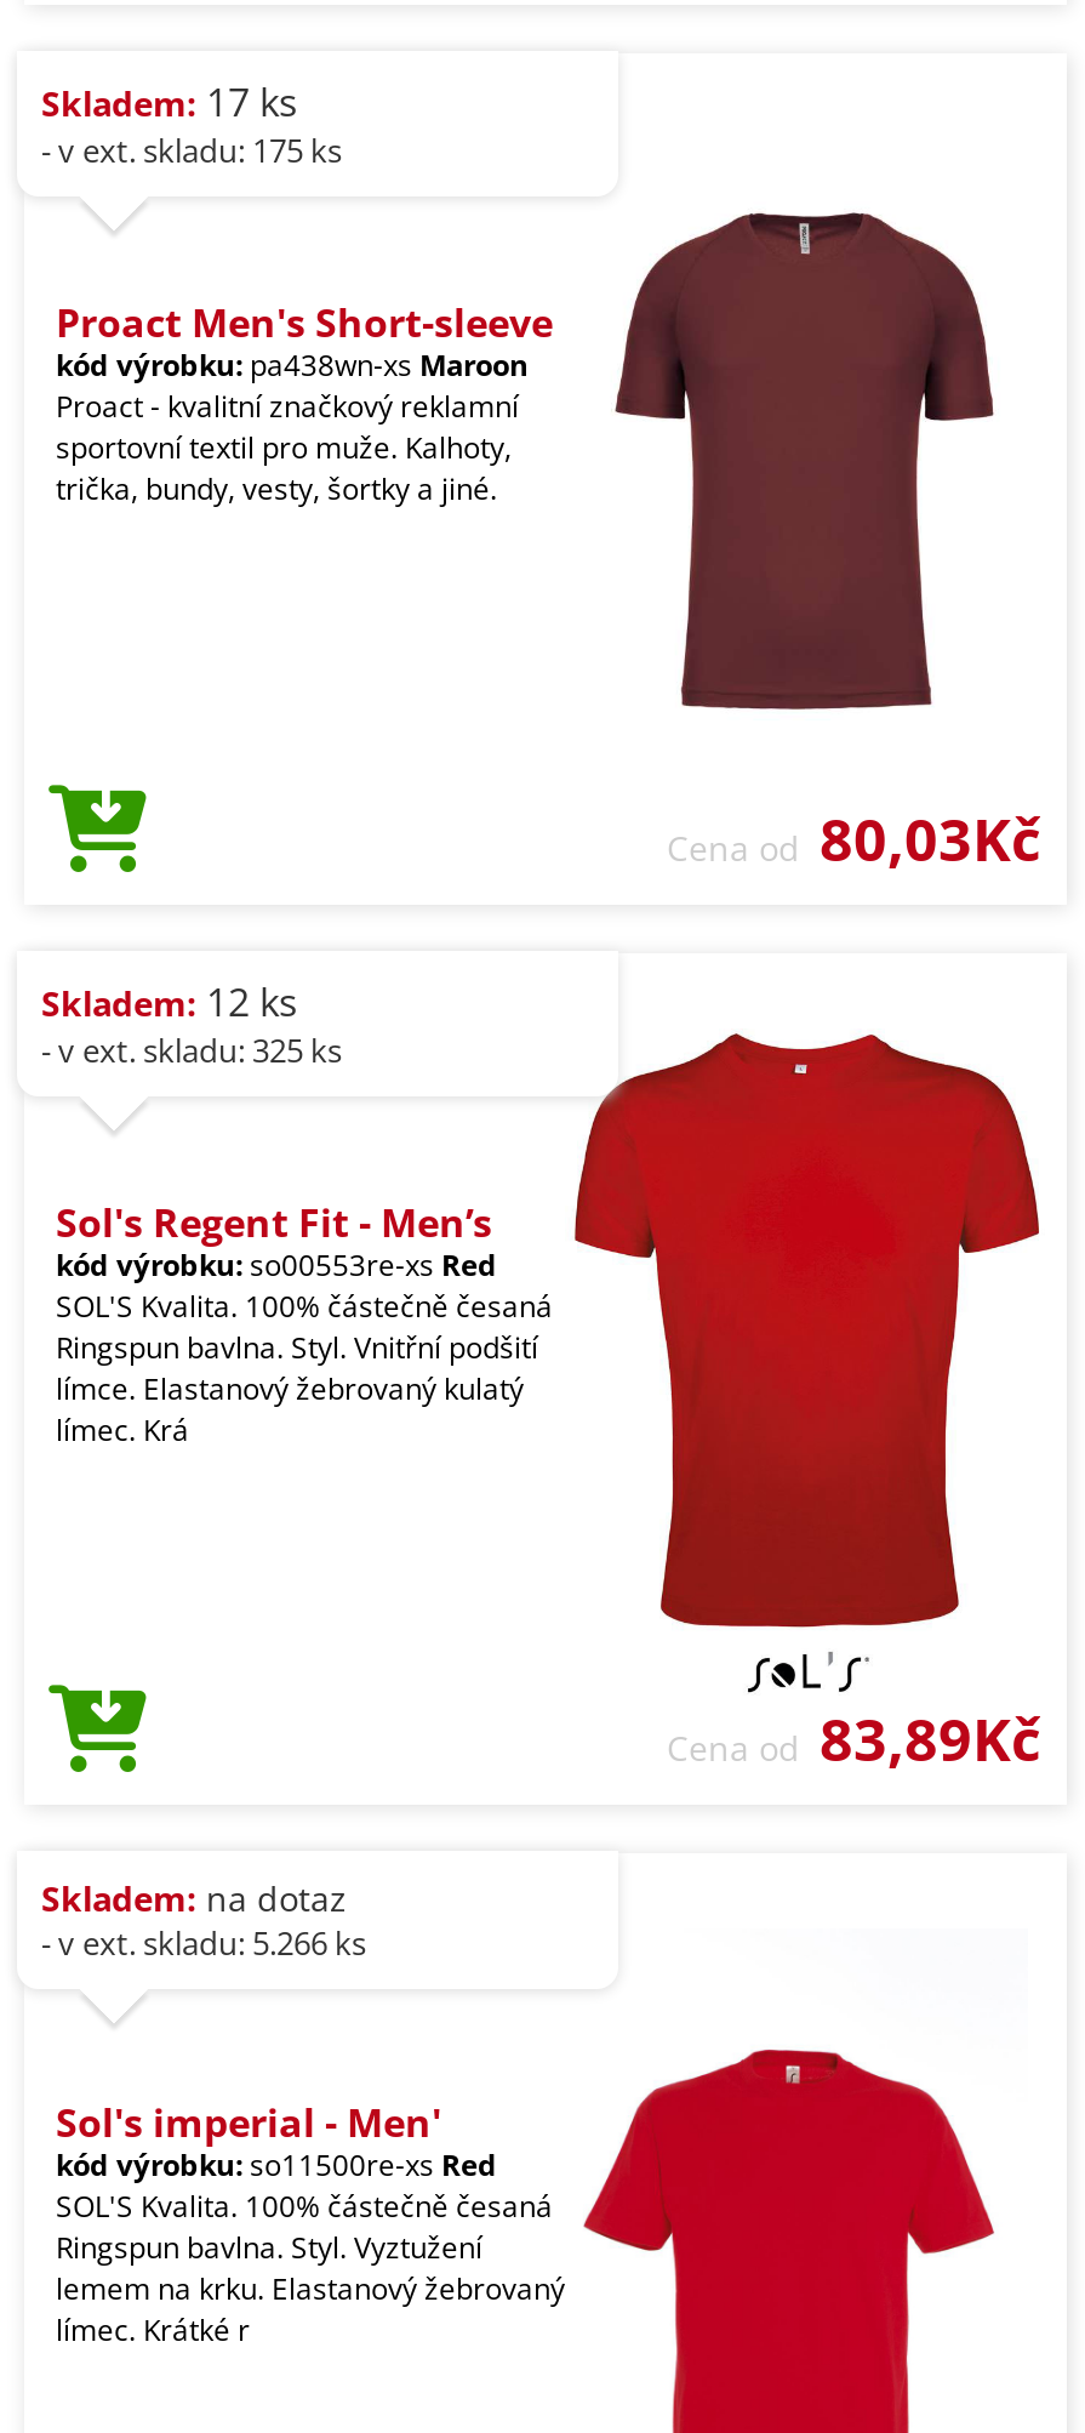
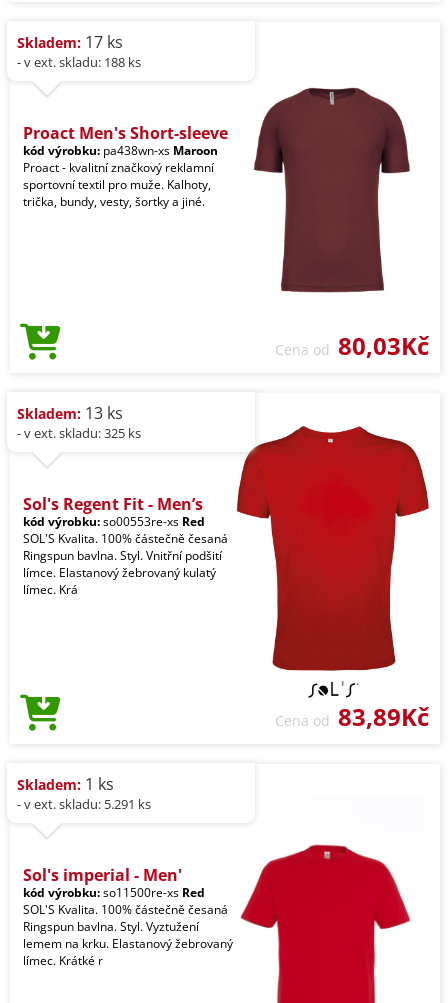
- - v ext. skladu: 175 ks
+ - v ext. skladu: 188 ks

- Skladem: 12 ks
+ Skladem: 13 ks

- Skladem: na dotaz
+ Skladem: 1 ks

- - v ext. skladu: 5.266 ks
+ - v ext. skladu: 5.291 ks
